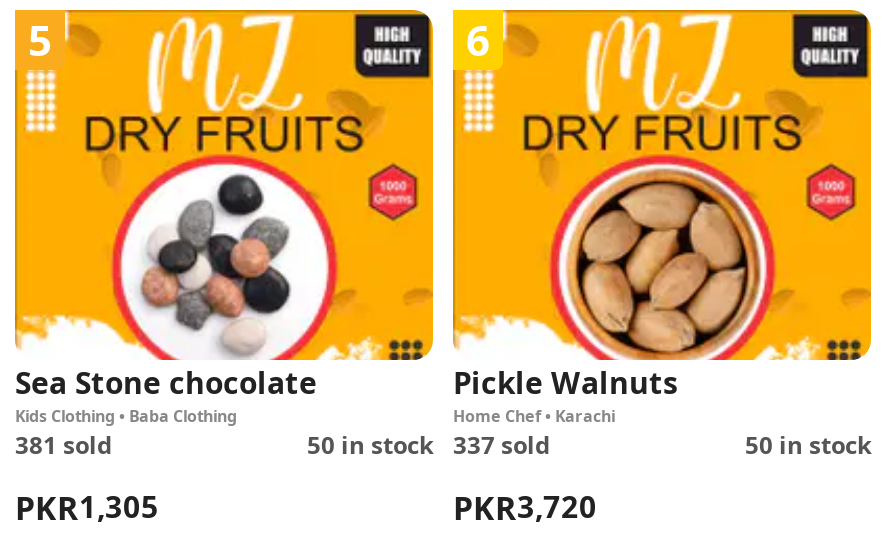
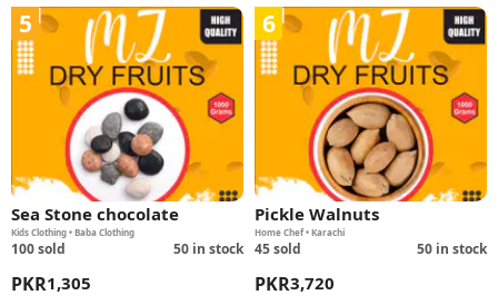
- 381 sold
+ 100 sold

- 50 in stock 337 sold
+ 50 in stock 45 sold
